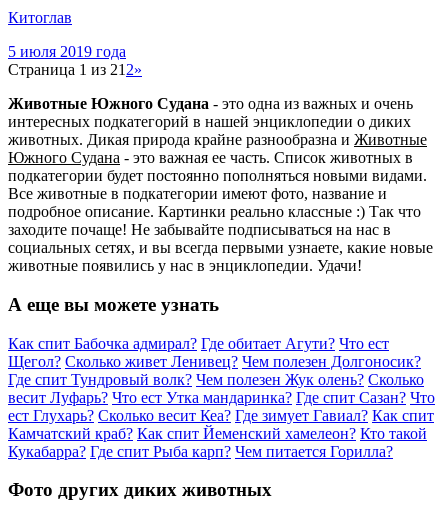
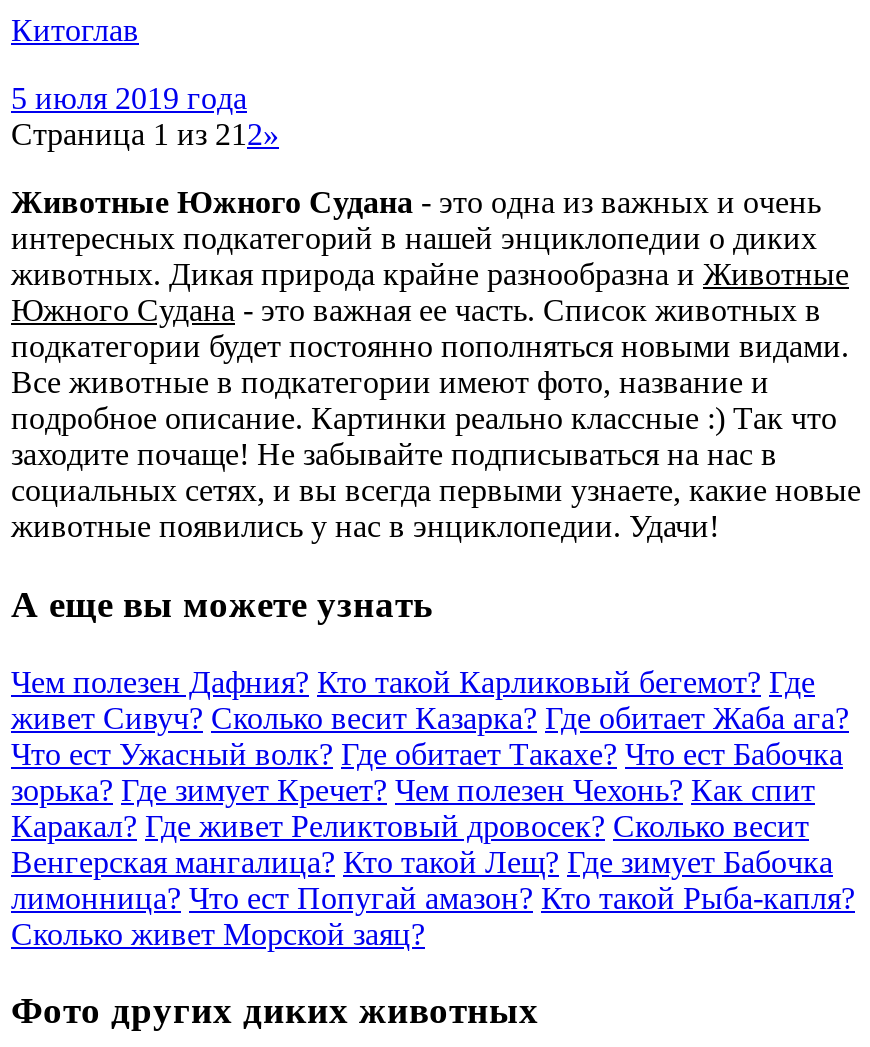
- Как спит Бабочка адмирал? Где обитает Агути? Что ест
- Щегол? Сколько живет Ленивец? Чем полезен Долгоносик?
- Где спит Тундровый волк? Чем полезен Жук олень? Сколько
- весит Луфарь? Что ест Утка мандаринка? Где спит Сазан? Что
- ест Глухарь? Сколько весит Кеа? Где зимует Гавиал? Как спит
- Камчатский краб? Как спит Йеменский хамелеон? Кто такой
- Кукабарра? Где спит Рыба карп? Чем питается Горилла?
+ Чем полезен Дафния? Кто такой Карликовый бегемот? Где
+ живет Сивуч? Сколько весит Казарка? Где обитает Жаба ага?
+ Что ест Ужасный волк? Где обитает Такахе? Что ест Бабочка
+ зорька? Где зимует Кречет? Чем полезен Чехонь? Как спит
+ Каракал? Где живет Реликтовый дровосек? Сколько весит
+ Венгерская мангалица? Кто такой Лещ? Где зимует Бабочка
+ лимонница? Что ест Попугай амазон? Кто такой Рыба-капля?
+ Сколько живет Морской заяц?
